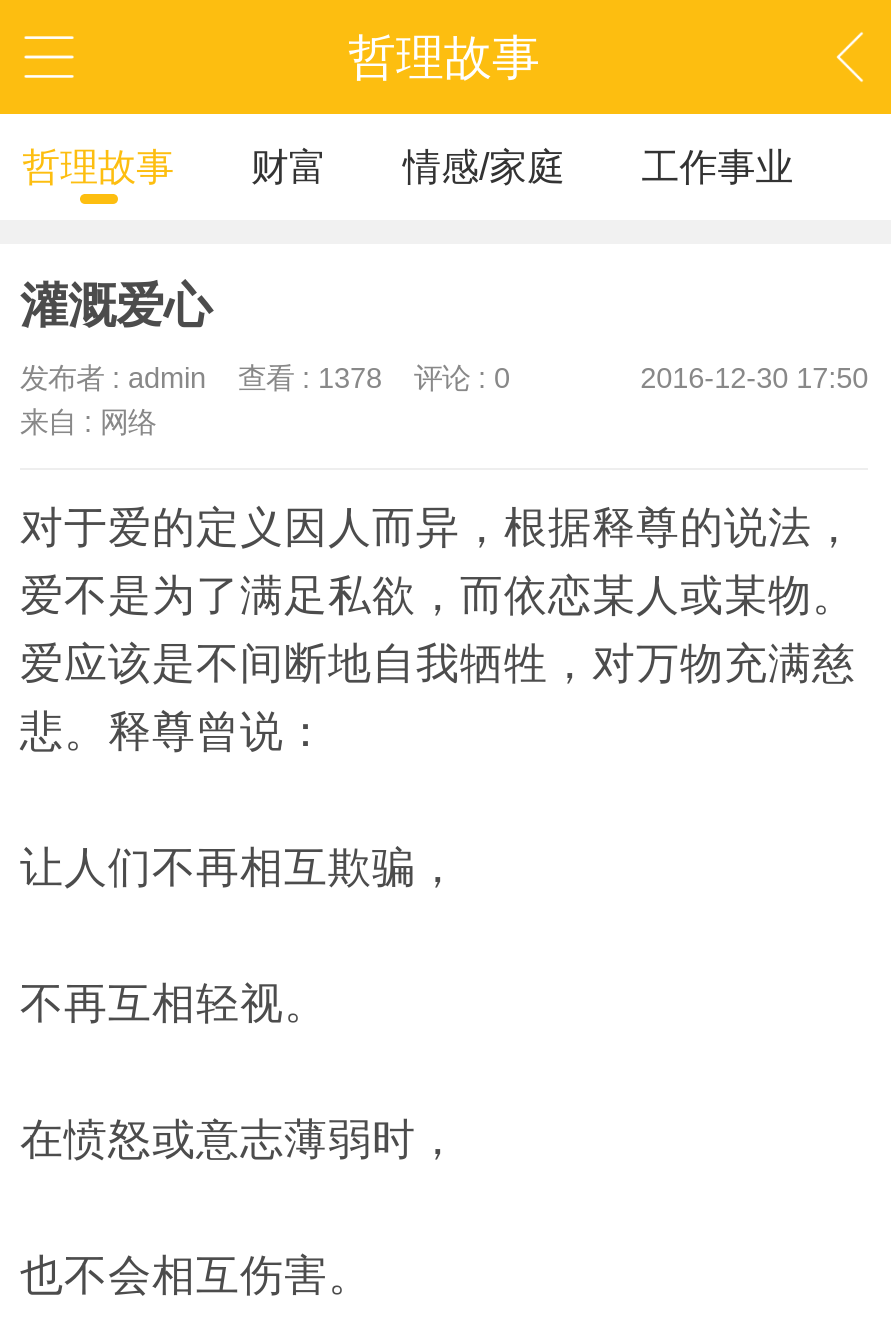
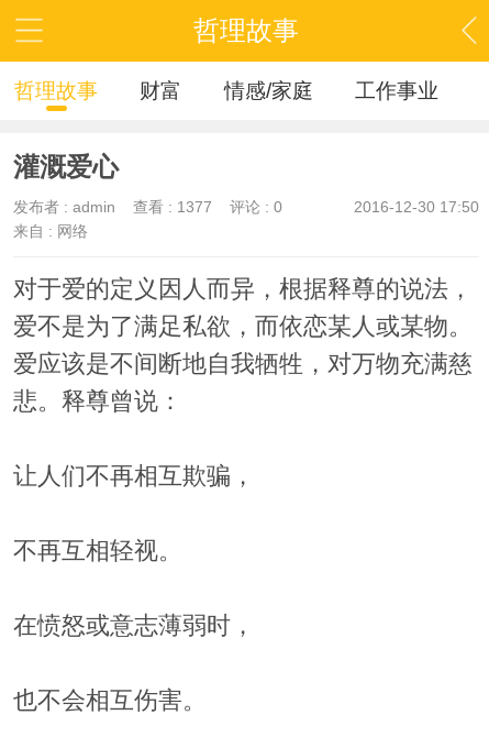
- 发布者 : admin 查看 : 1378 评论 : 0
+ 发布者 : admin 查看 : 1377 评论 : 0
